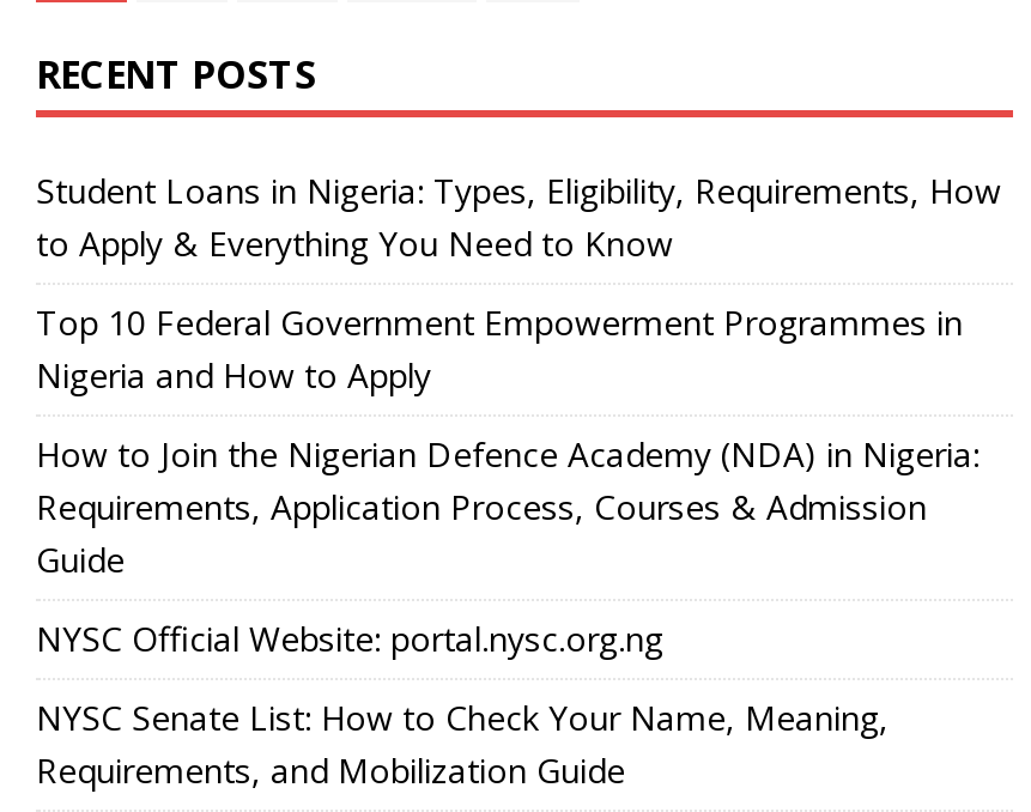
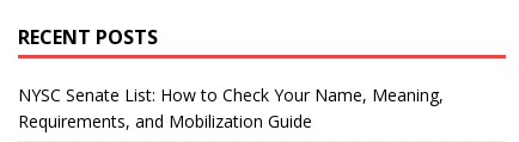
- Student Loans in Nigeria: Types, Eligibility, Requirements, How
- to Apply & Everything You Need to Know
- Top 10 Federal Government Empowerment Programmes in
- Nigeria and How to Apply
- How to Join the Nigerian Defence Academy (NDA) in Nigeria:
- Requirements, Application Process, Courses & Admission
- Guide
- NYSC Official Website: portal.nysc.org.ng
